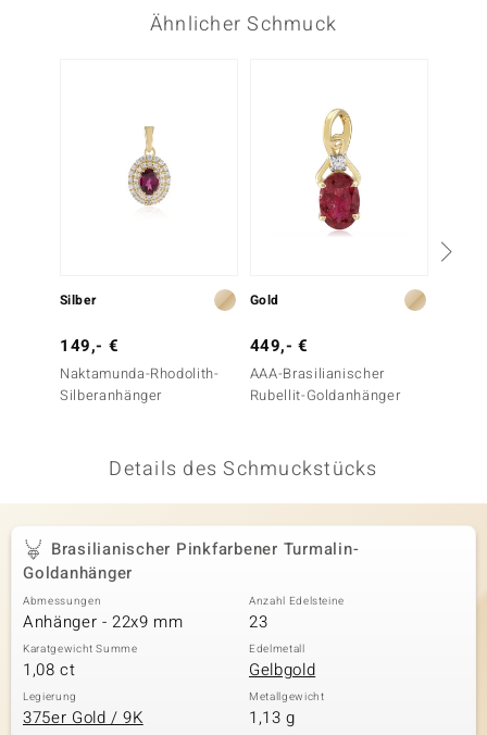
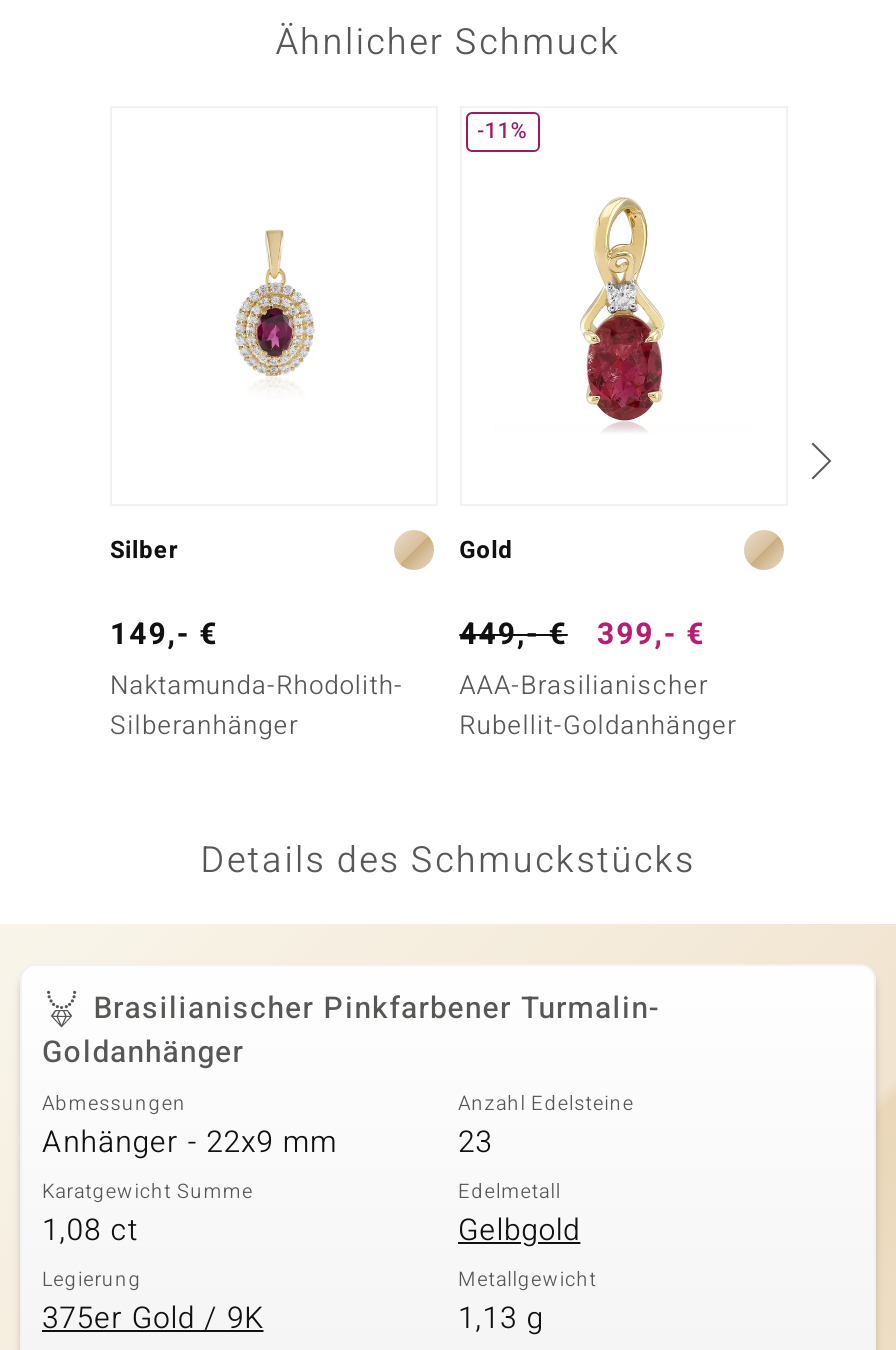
+ -11%

+ 399,- €
